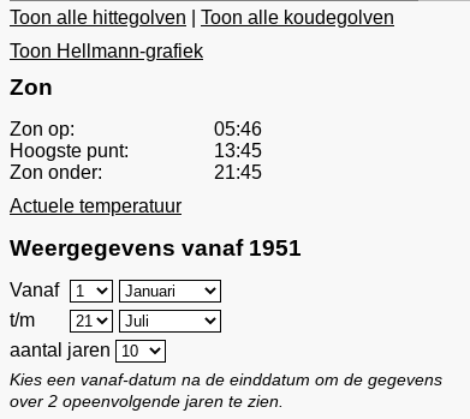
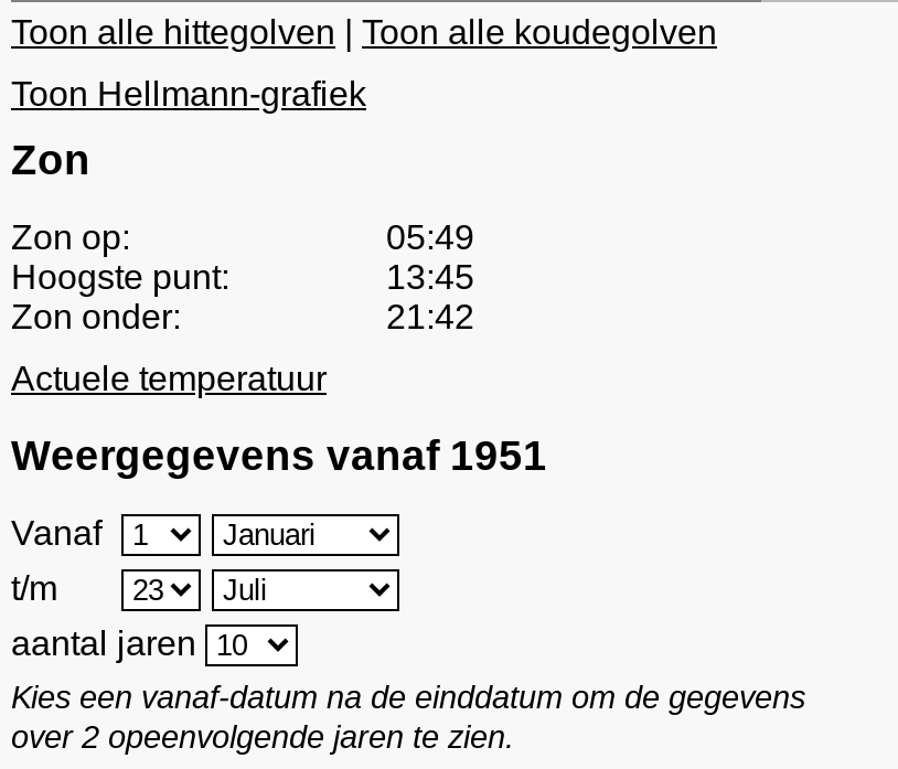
- 05:46
+ 05:49

- 21:45
+ 21:42
